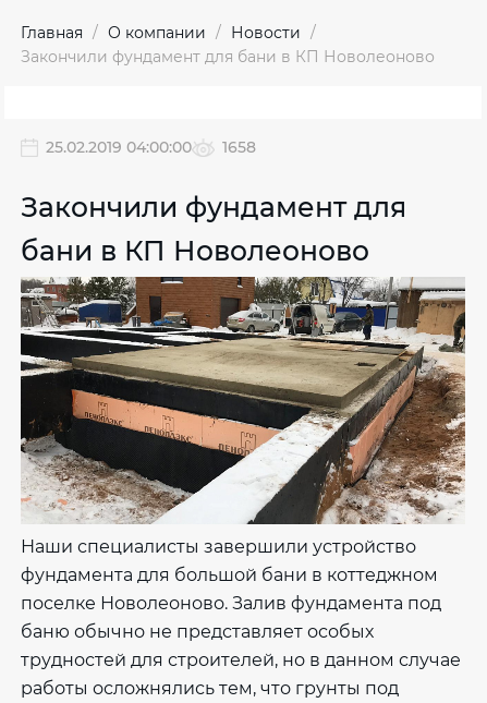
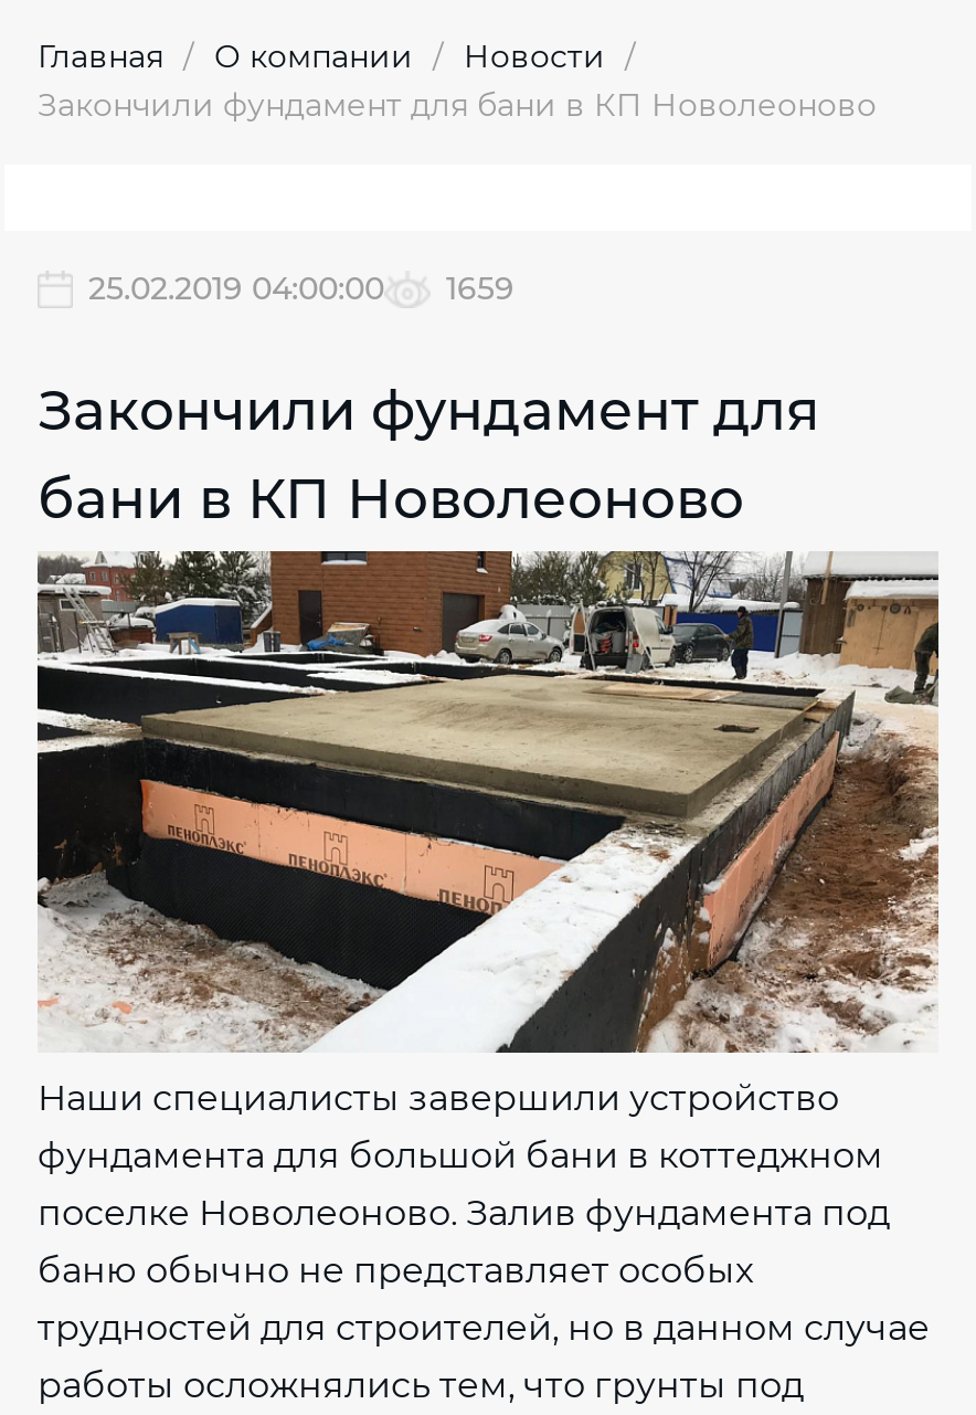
- 25.02.2019 04:00:00 1658
+ 25.02.2019 04:00:00 1659
